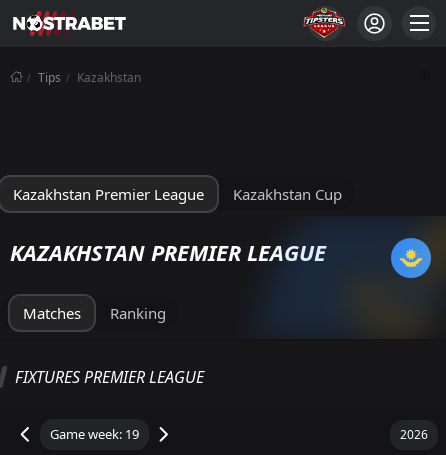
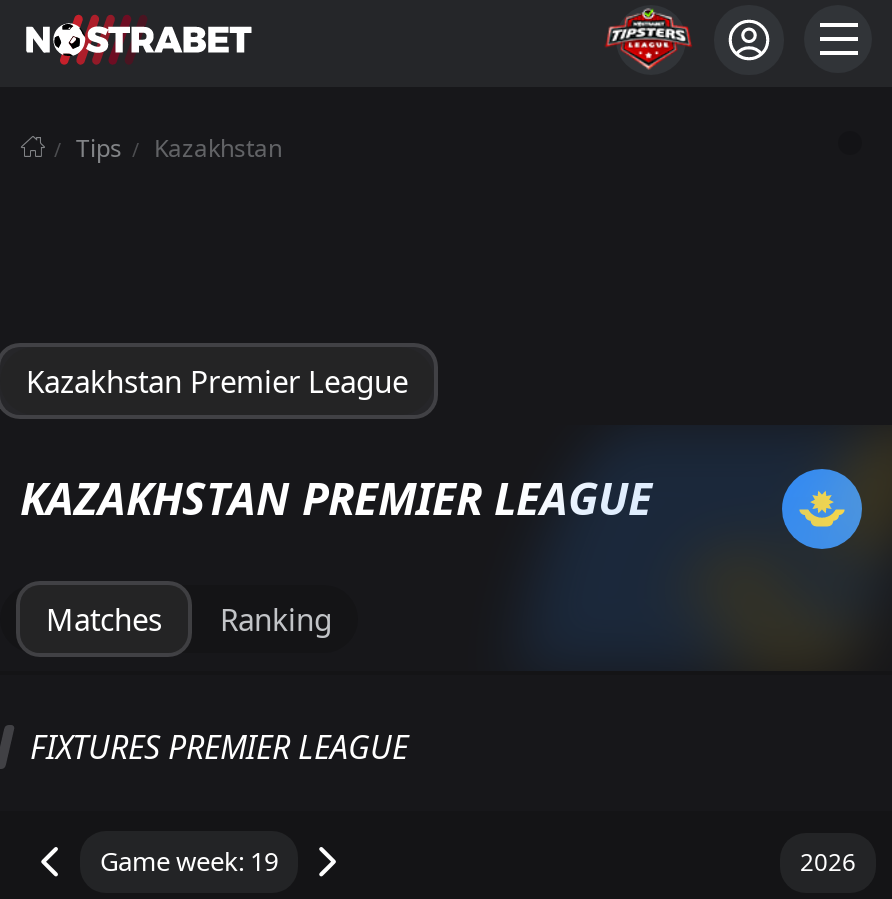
- Kazakhstan Cup
